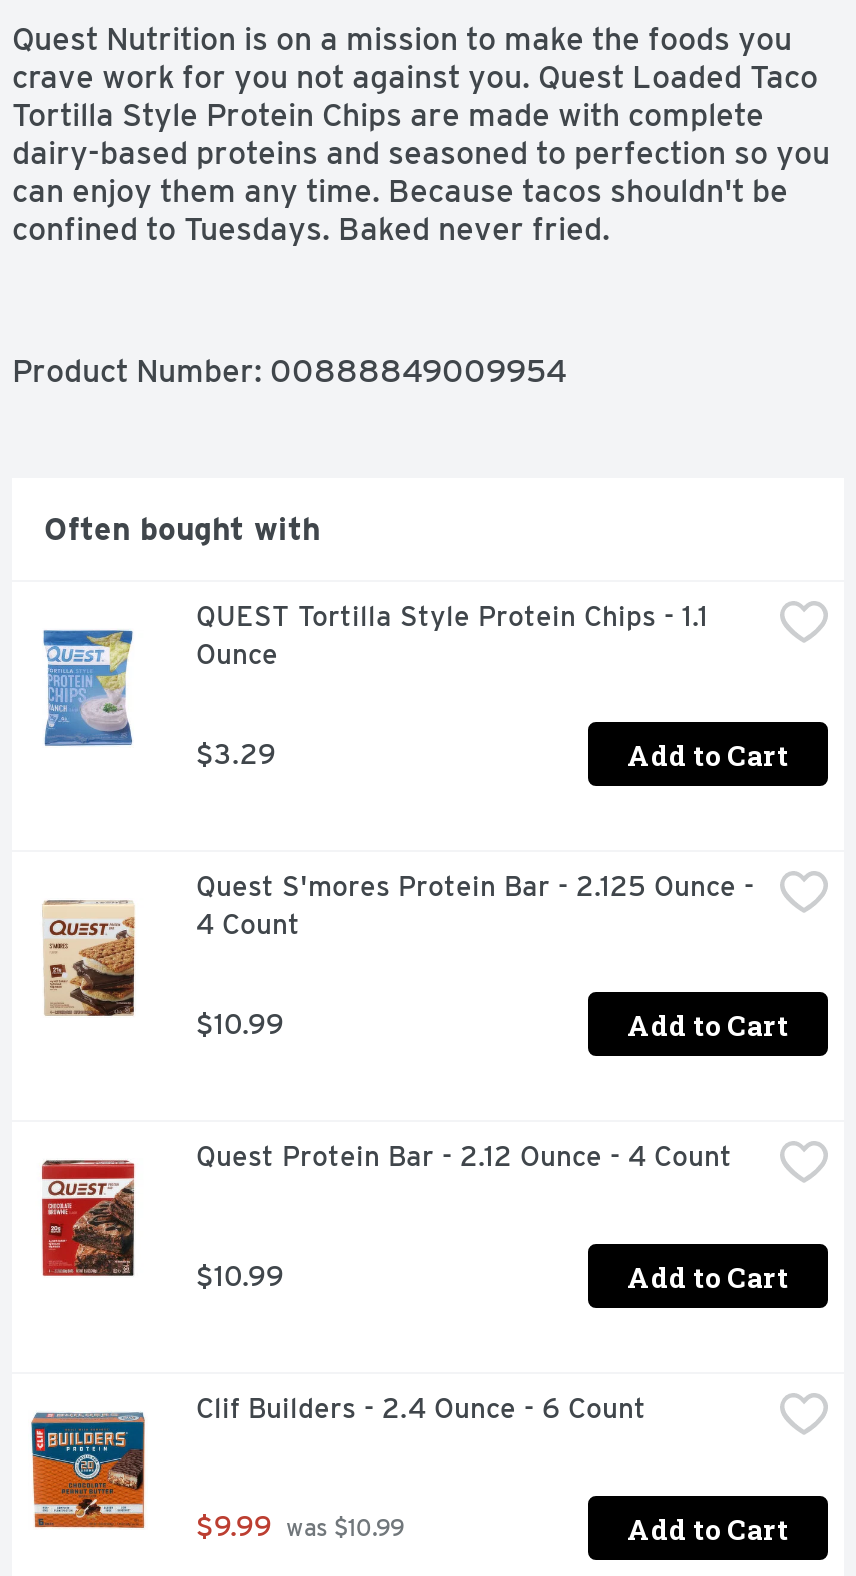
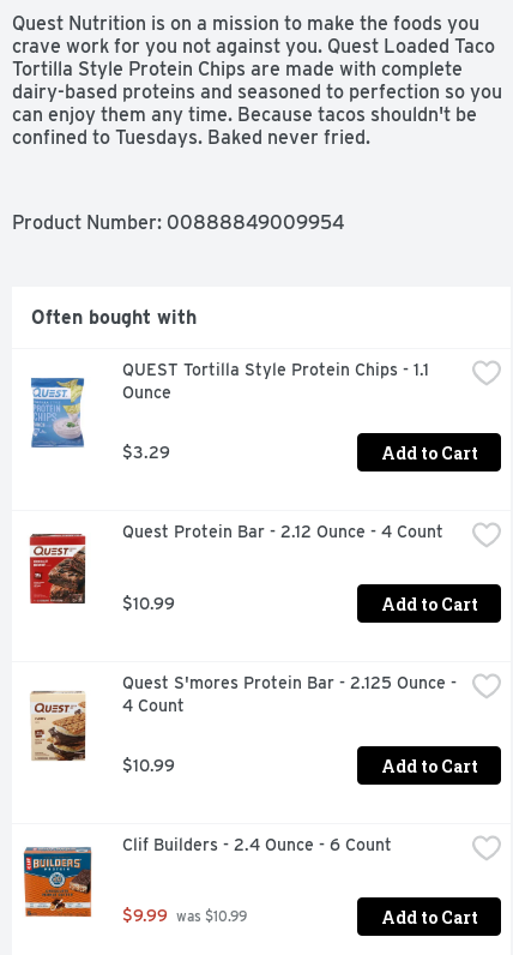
moved down: [image] | Quest S'mores Protein Bar - 2.125 Ounce - | 4 Count

moved up: [image] | Quest Protein Bar - 2.12 Ounce - 4 Count
